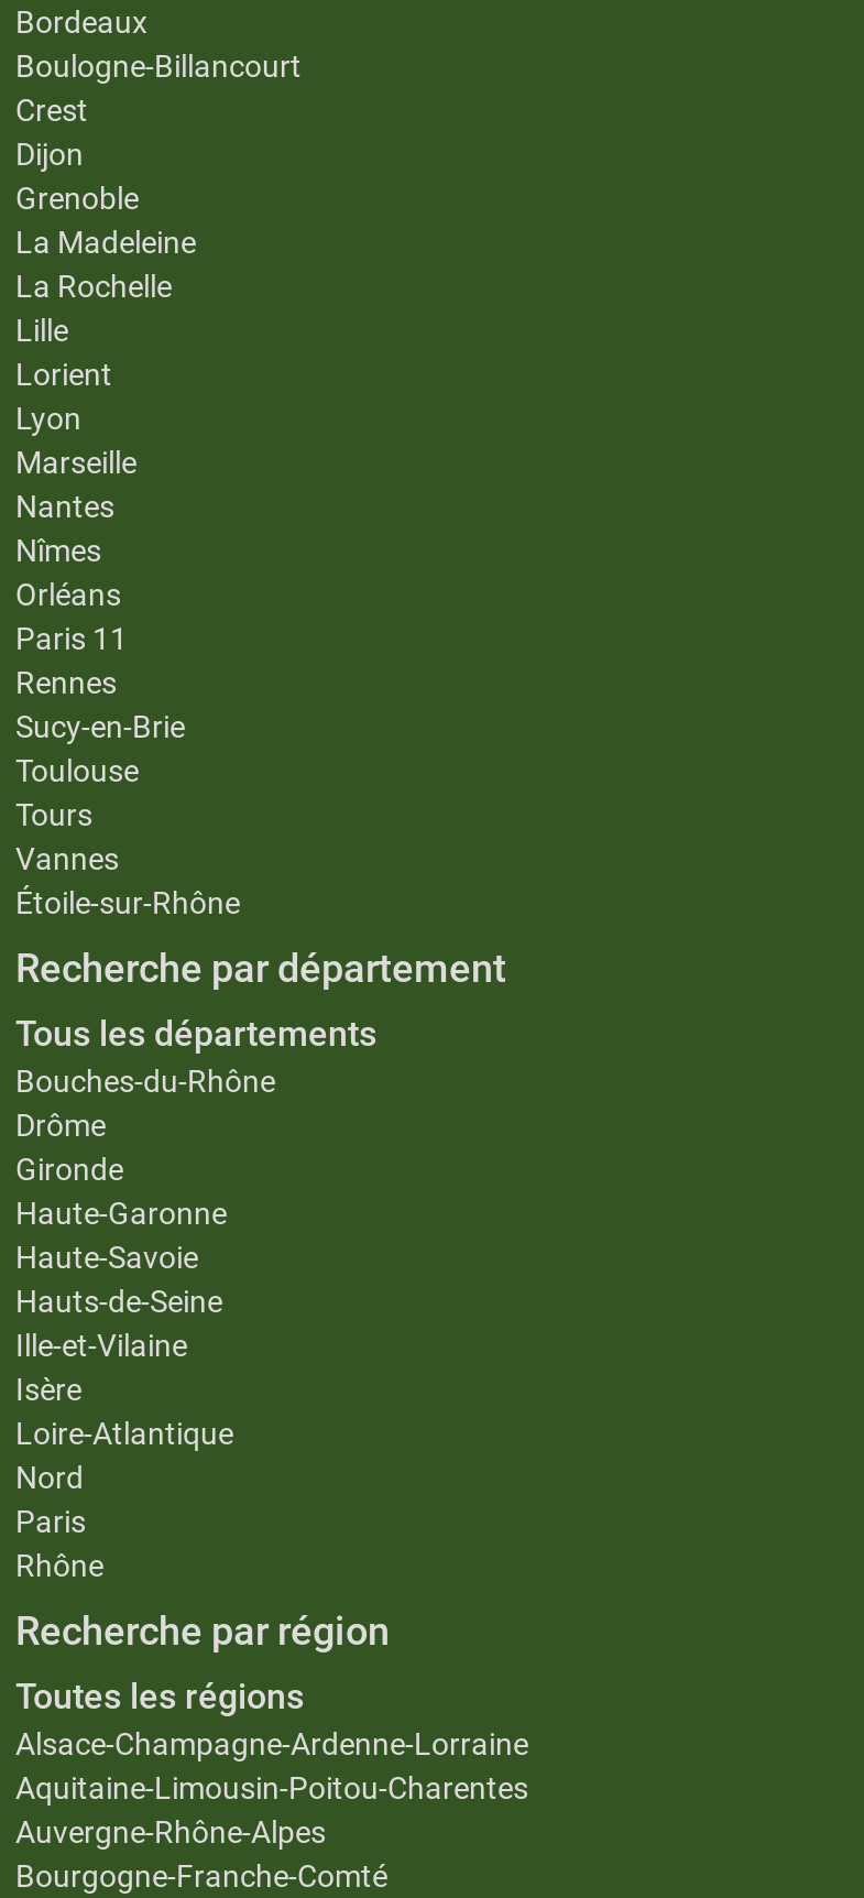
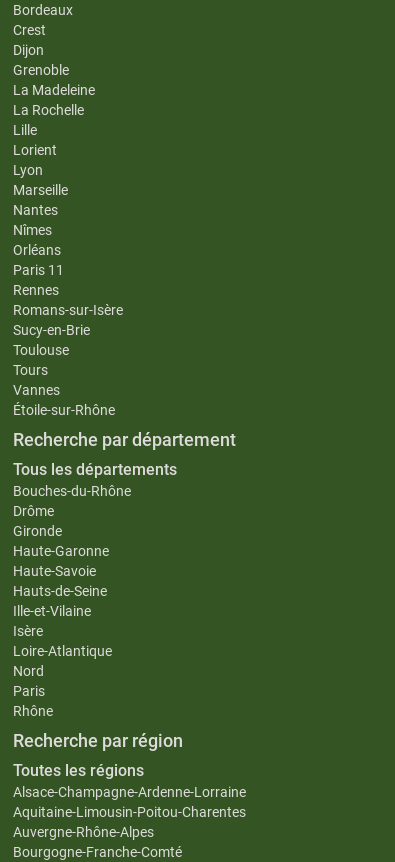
- Boulogne-Billancourt

moved up: Crest | Dijon | Grenoble | ... | Paris 11 | Rennes

+ Romans-sur-Isère
